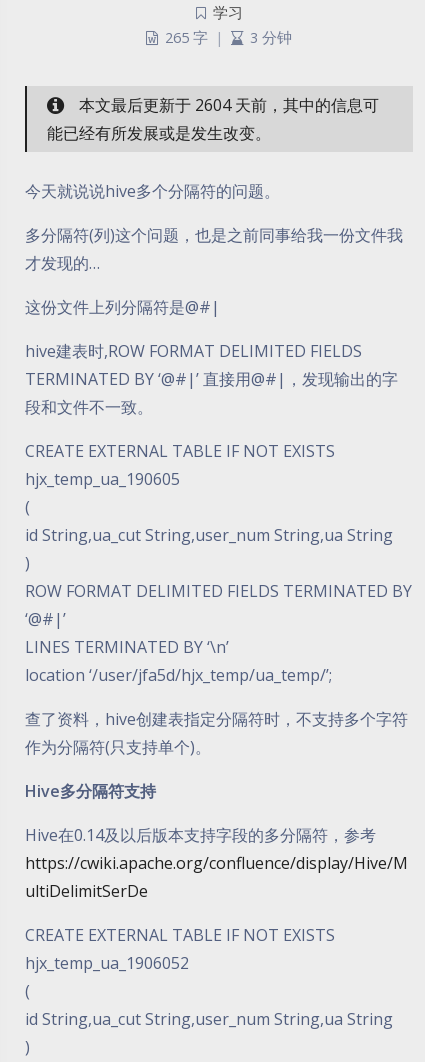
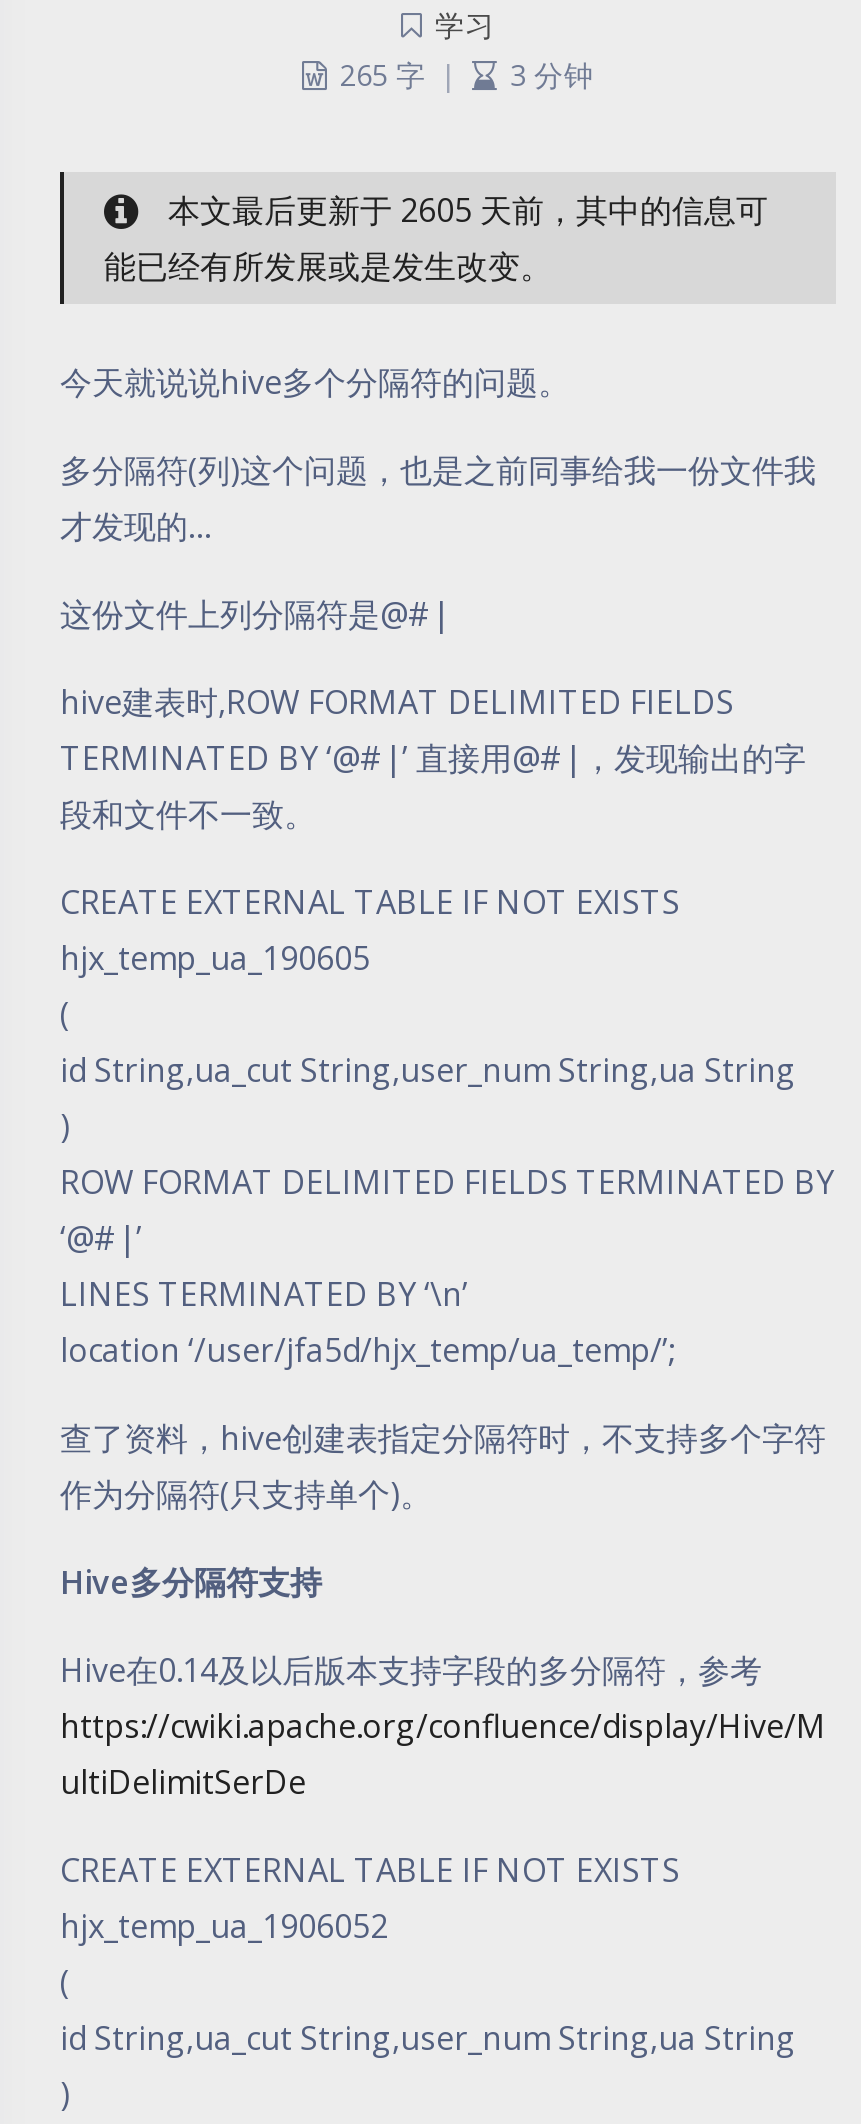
- 本文最后更新于 2604 天前，其中的信息可
+ 本文最后更新于 2605 天前，其中的信息可
